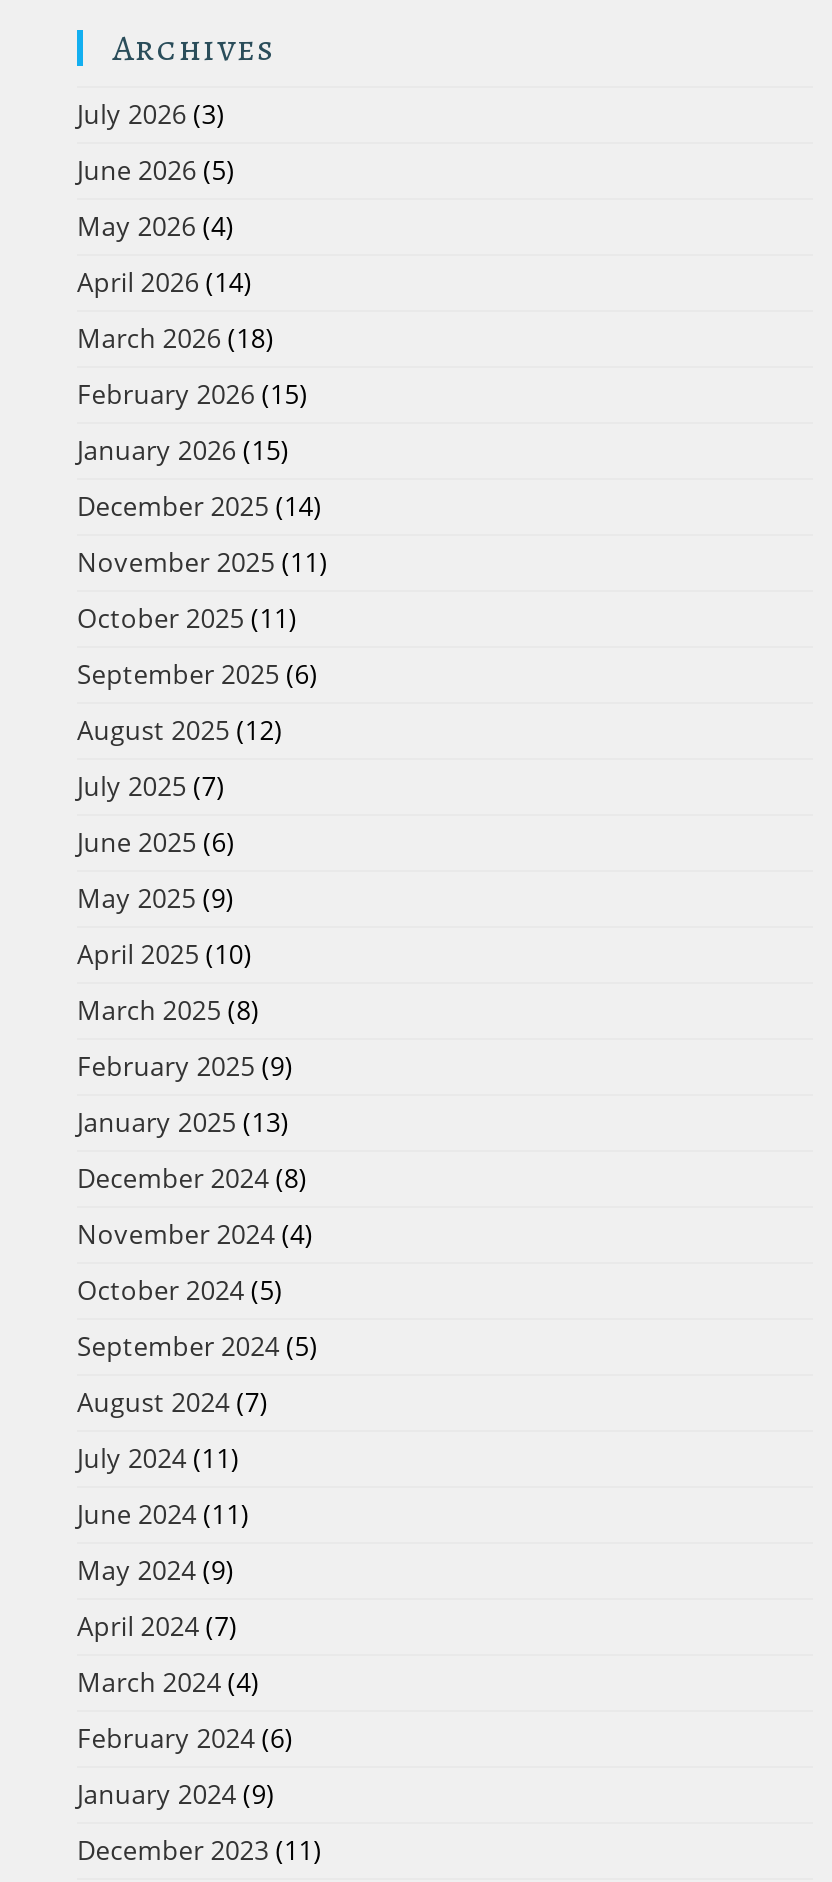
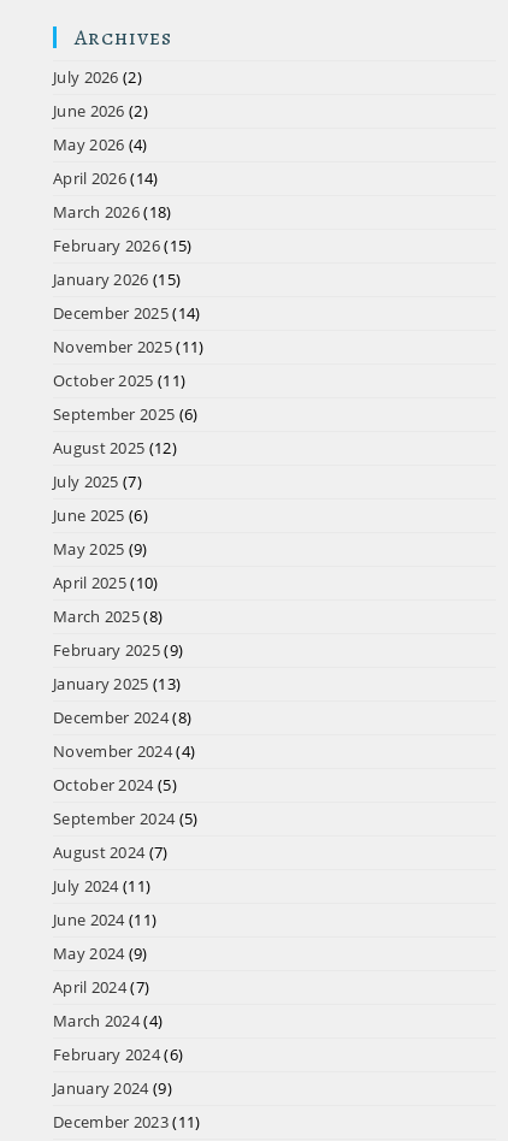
- July 2026 (3)
+ July 2026 (2)

- June 2026 (5)
+ June 2026 (2)
